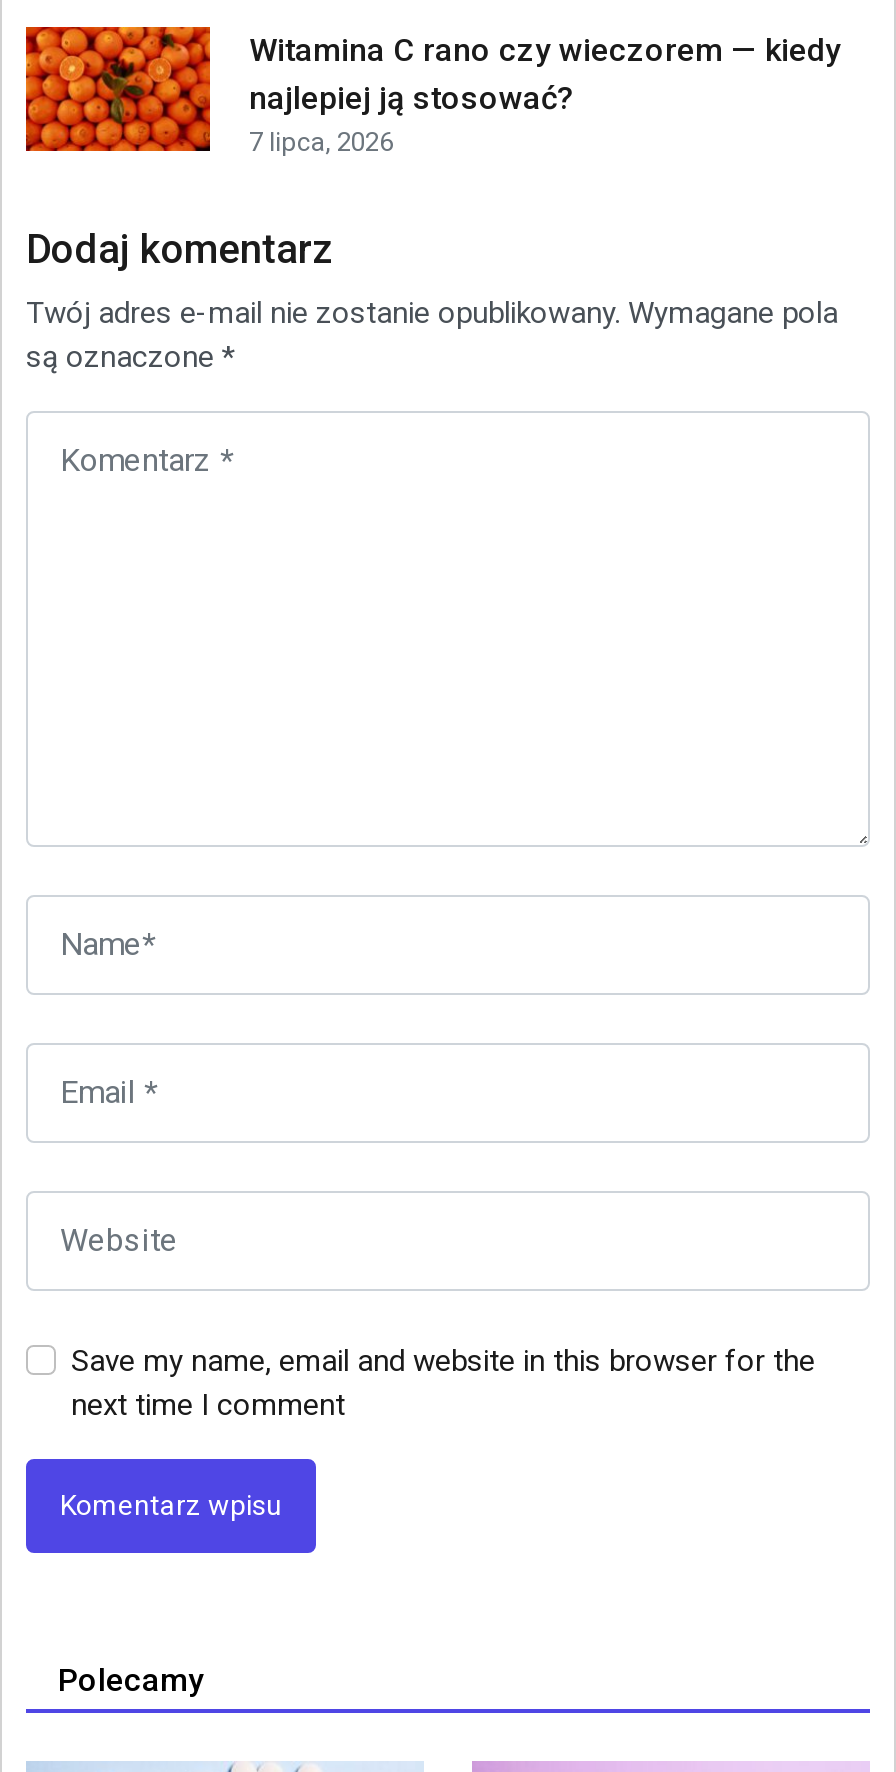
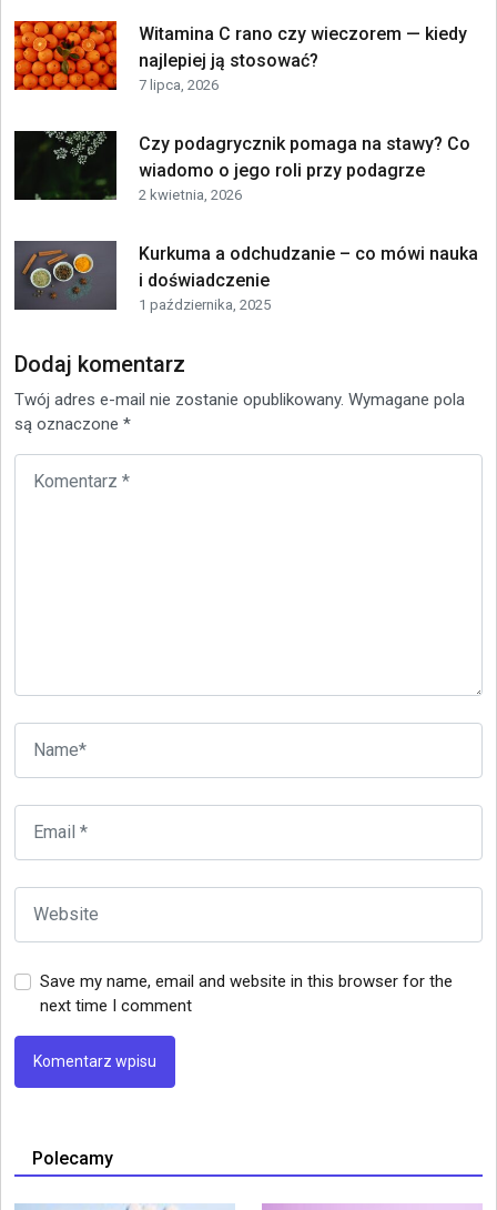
+ [image]
+ Czy podagrycznik pomaga na stawy? Co
+ wiadomo o jego roli przy podagrze
+ 2 kwietnia, 2026
+ Kurkuma a odchudzanie – co mówi nauka
+ i doświadczenie
+ 1 października, 2025

+ [image]
